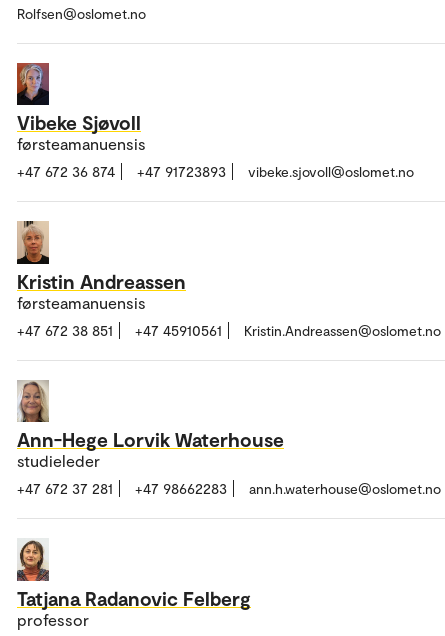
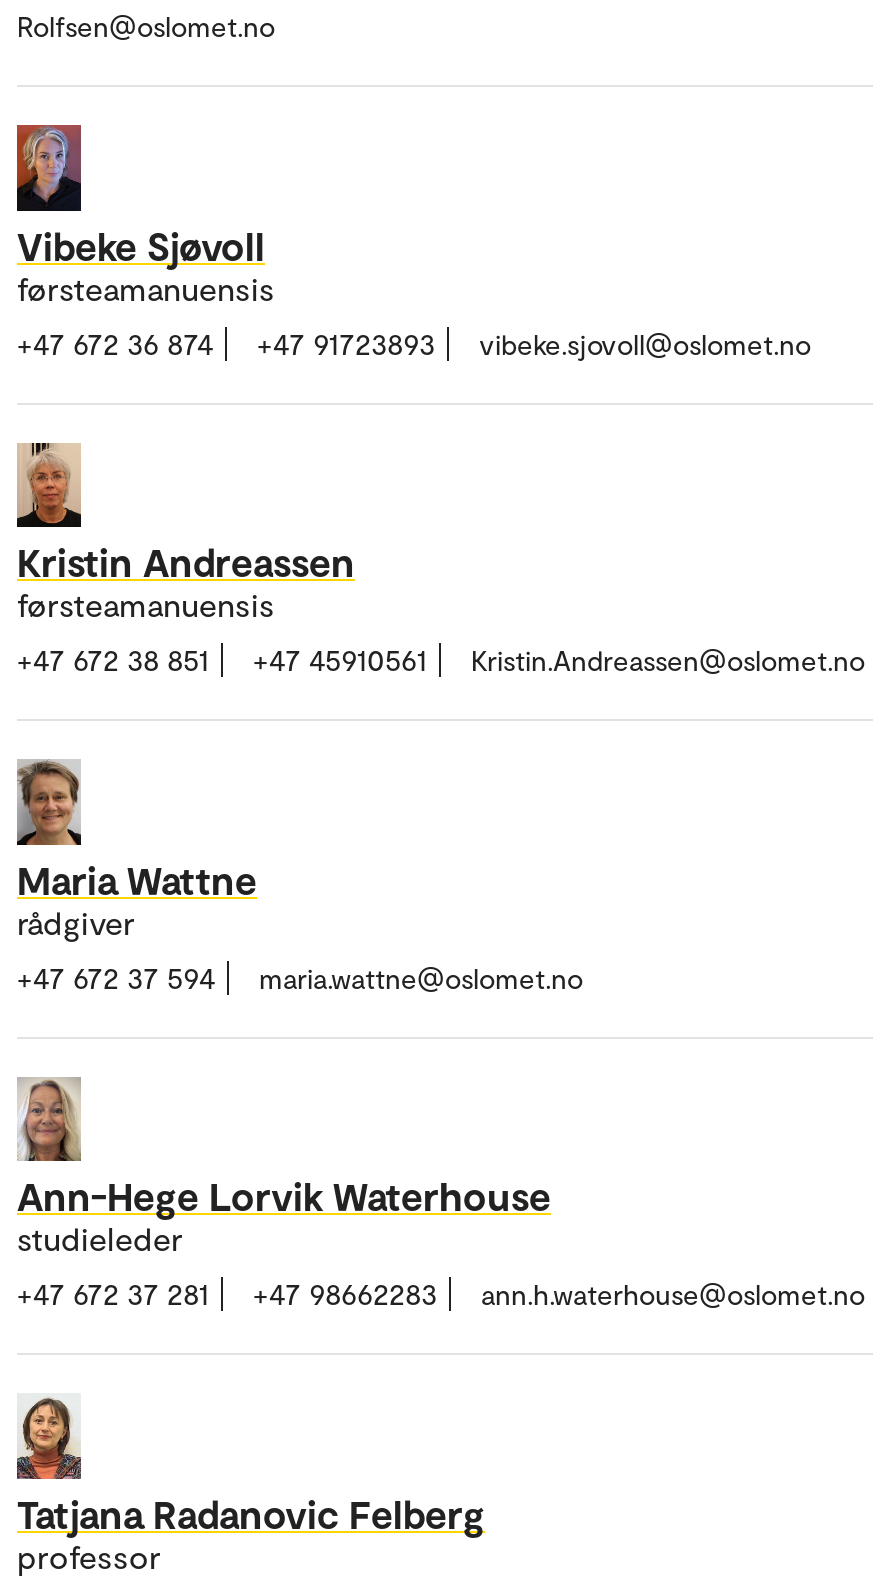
+ [image]
+ Maria Wattne
+ rådgiver
+ +47 672 37 594
+ maria.wattne@oslomet.no
